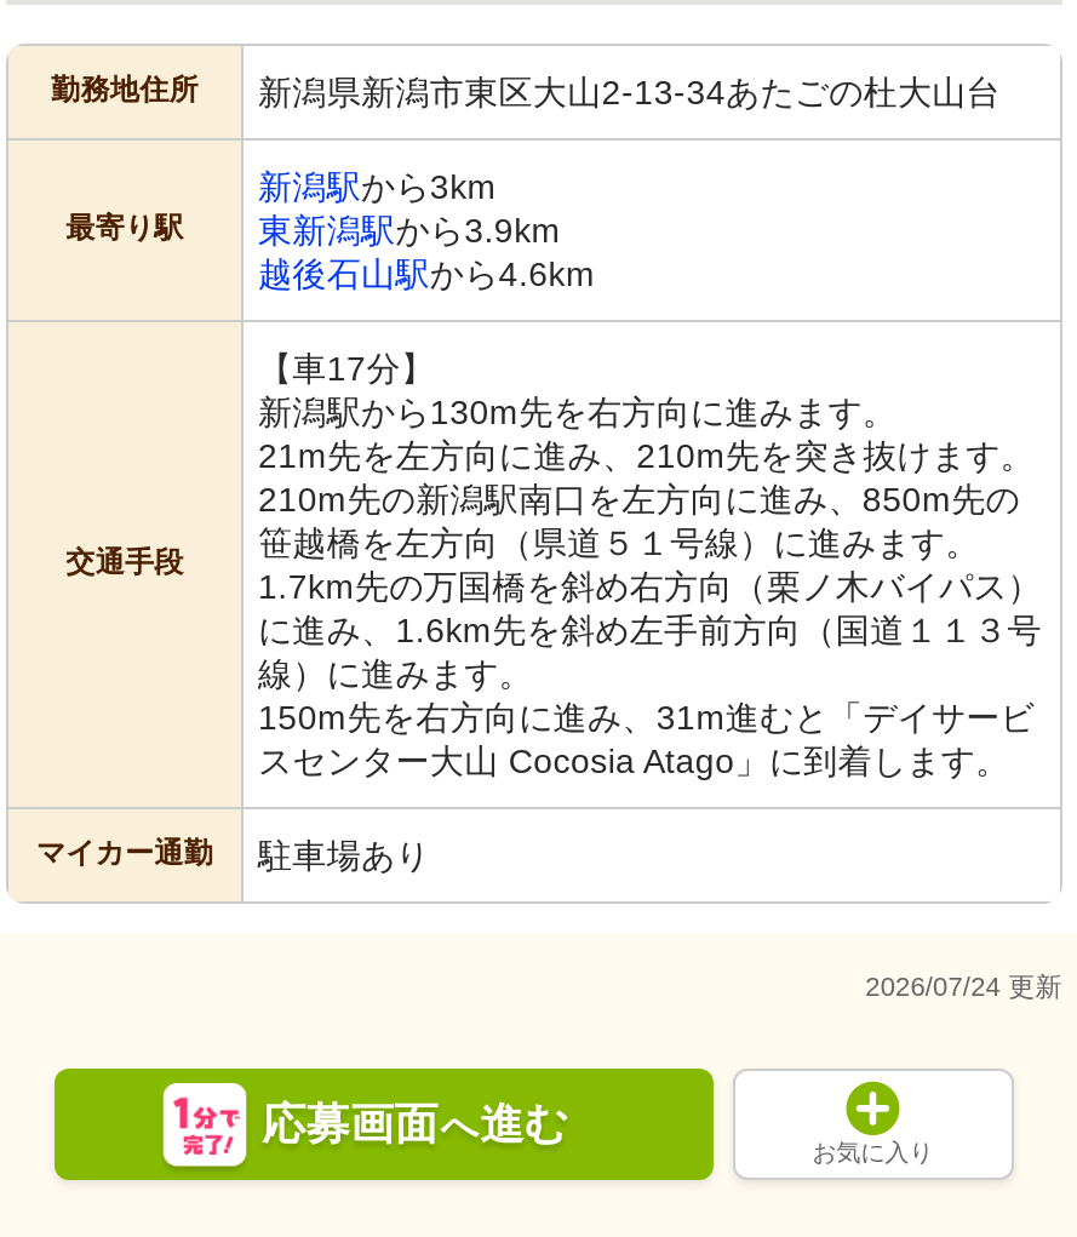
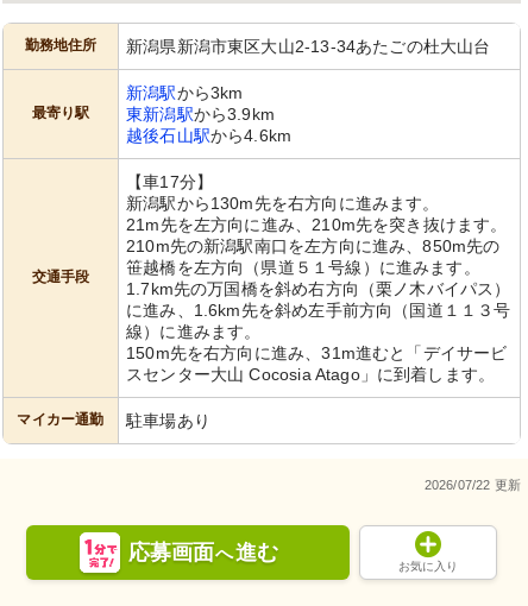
- 2026/07/24 更新
+ 2026/07/22 更新
